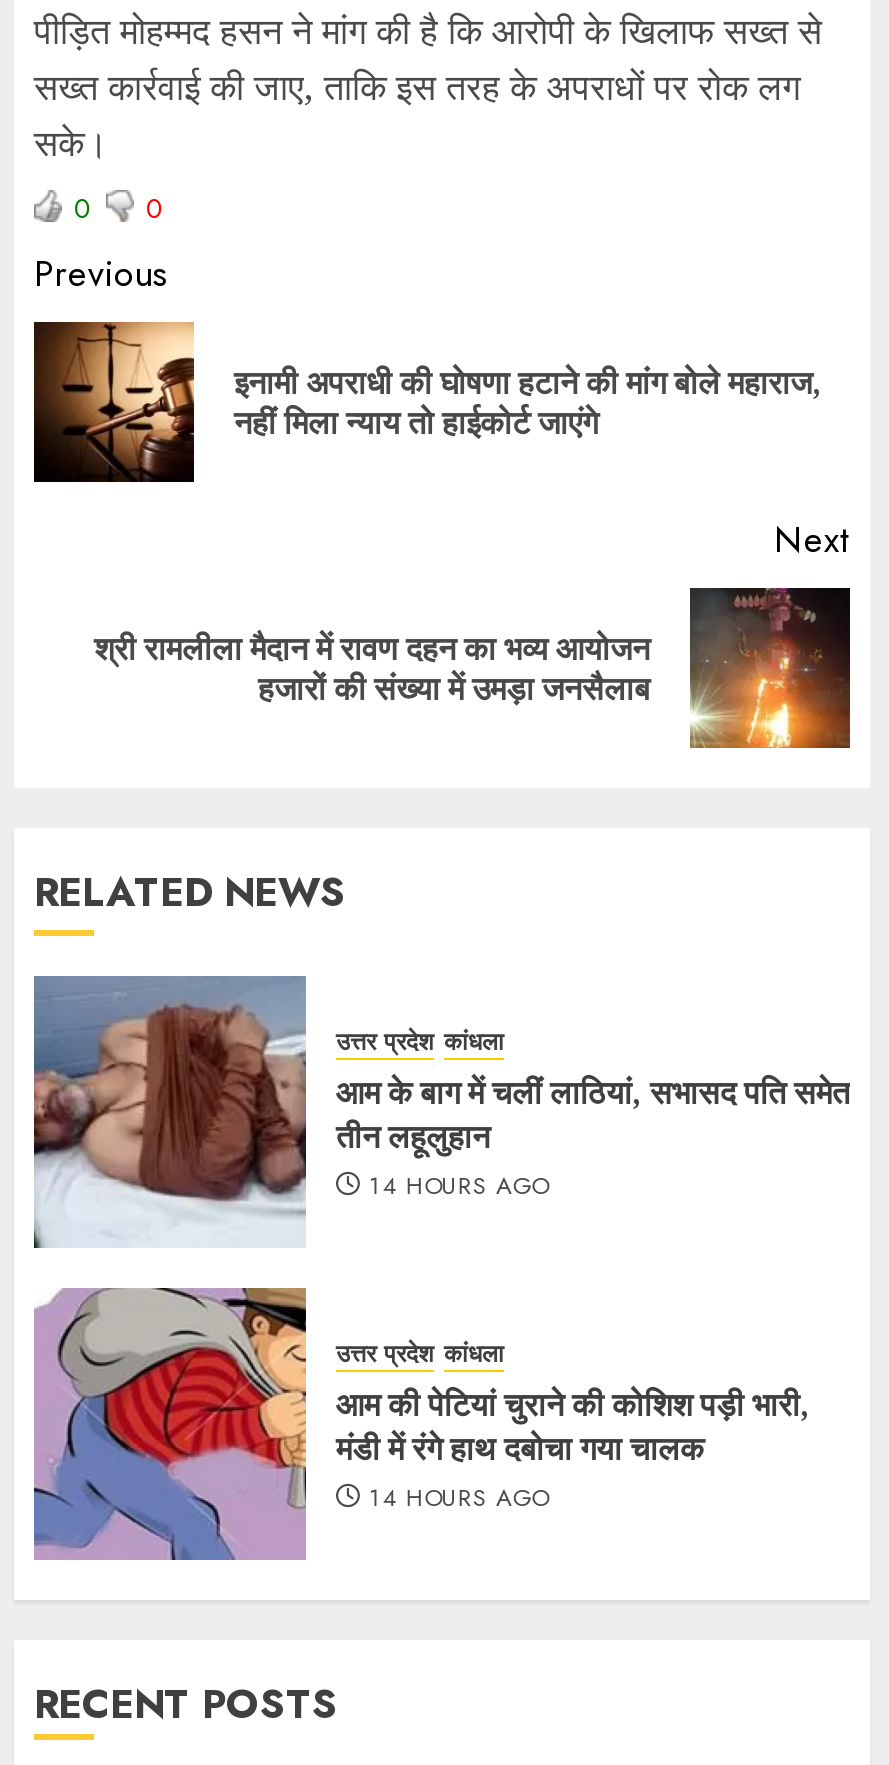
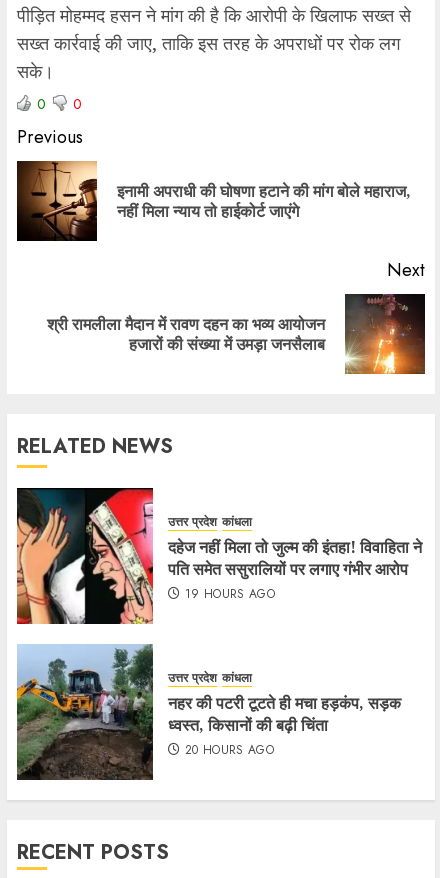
- [image]
- आम के बाग में चलीं लाठियां, सभासद पति समेत
- तीन लहूलुहान
- 14 HOURS AGO
+ [image]
+ दहेज नहीं मिला तो जुल्म की इंतहा! विवाहिता ने
+ पति समेत ससुरालियों पर लगाए गंभीर आरोप
+ 19 HOURS AGO

- [image]
- आम की पेटियां चुराने की कोशिश पड़ी भारी,
- मंडी में रंगे हाथ दबोचा गया चालक
- 14 HOURS AGO
+ [image]
+ नहर की पटरी टूटते ही मचा हड़कंप, सड़क
+ ध्वस्त, किसानों की बढ़ी चिंता
+ 20 HOURS AGO
